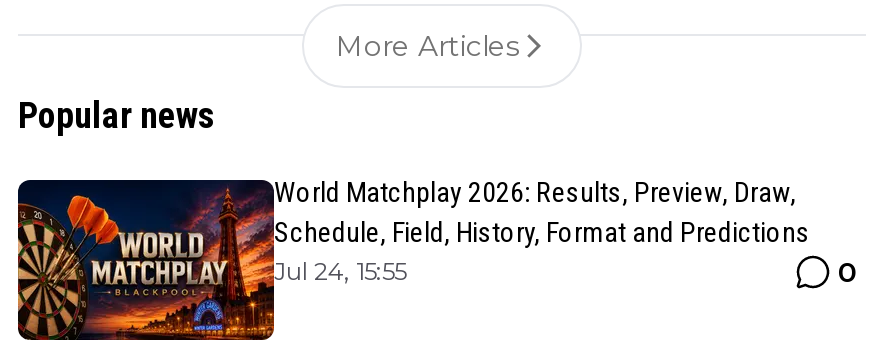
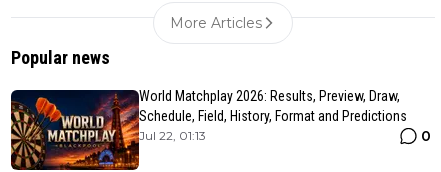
- Jul 24, 15:55
+ Jul 22, 01:13
